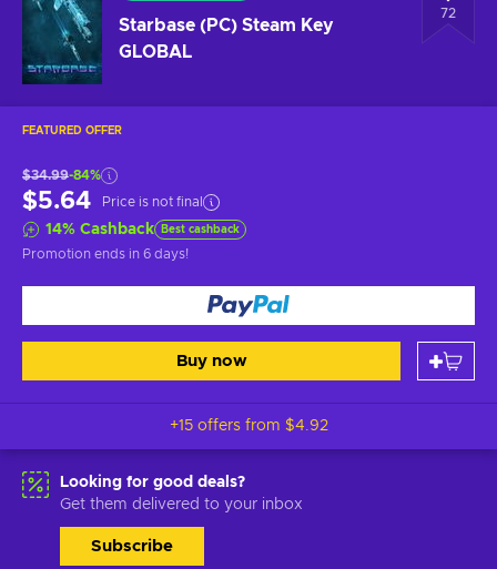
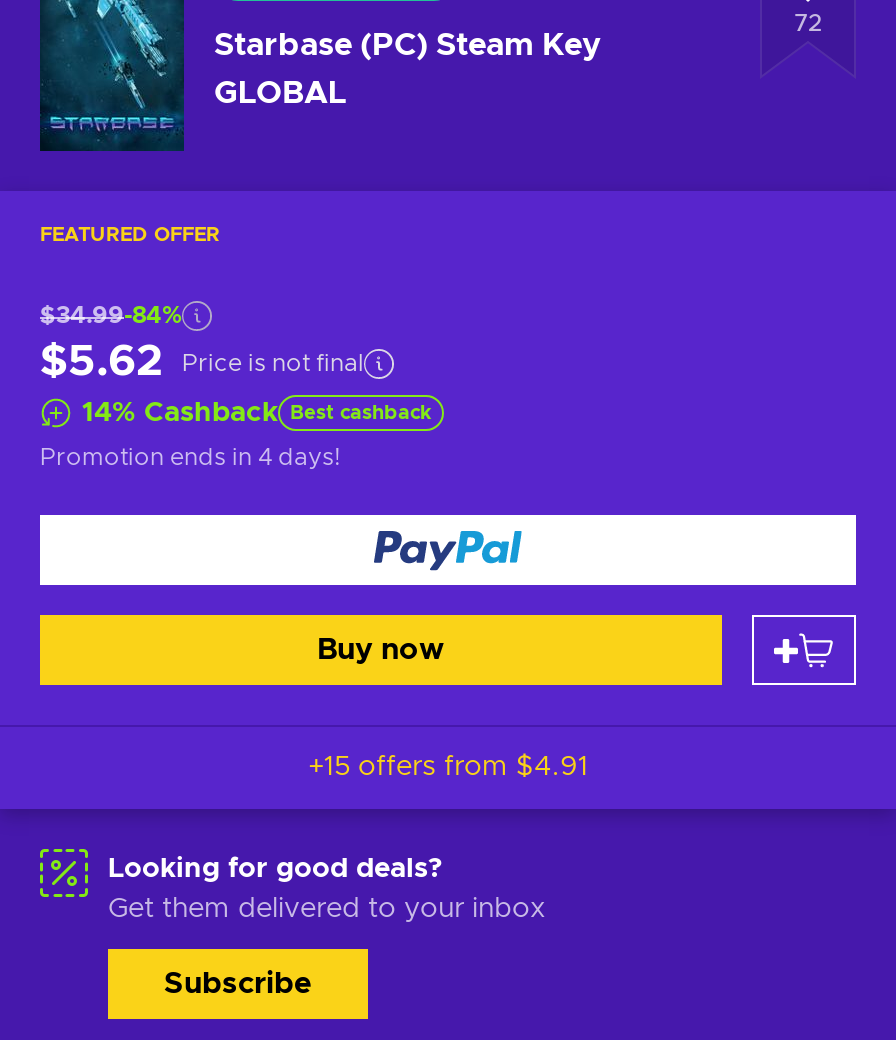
- $5.64 Price is not final
+ $5.62 Price is not final

- Promotion ends in 6 days!
+ Promotion ends in 4 days!

- +15 offers from $4.92
+ +15 offers from $4.91
